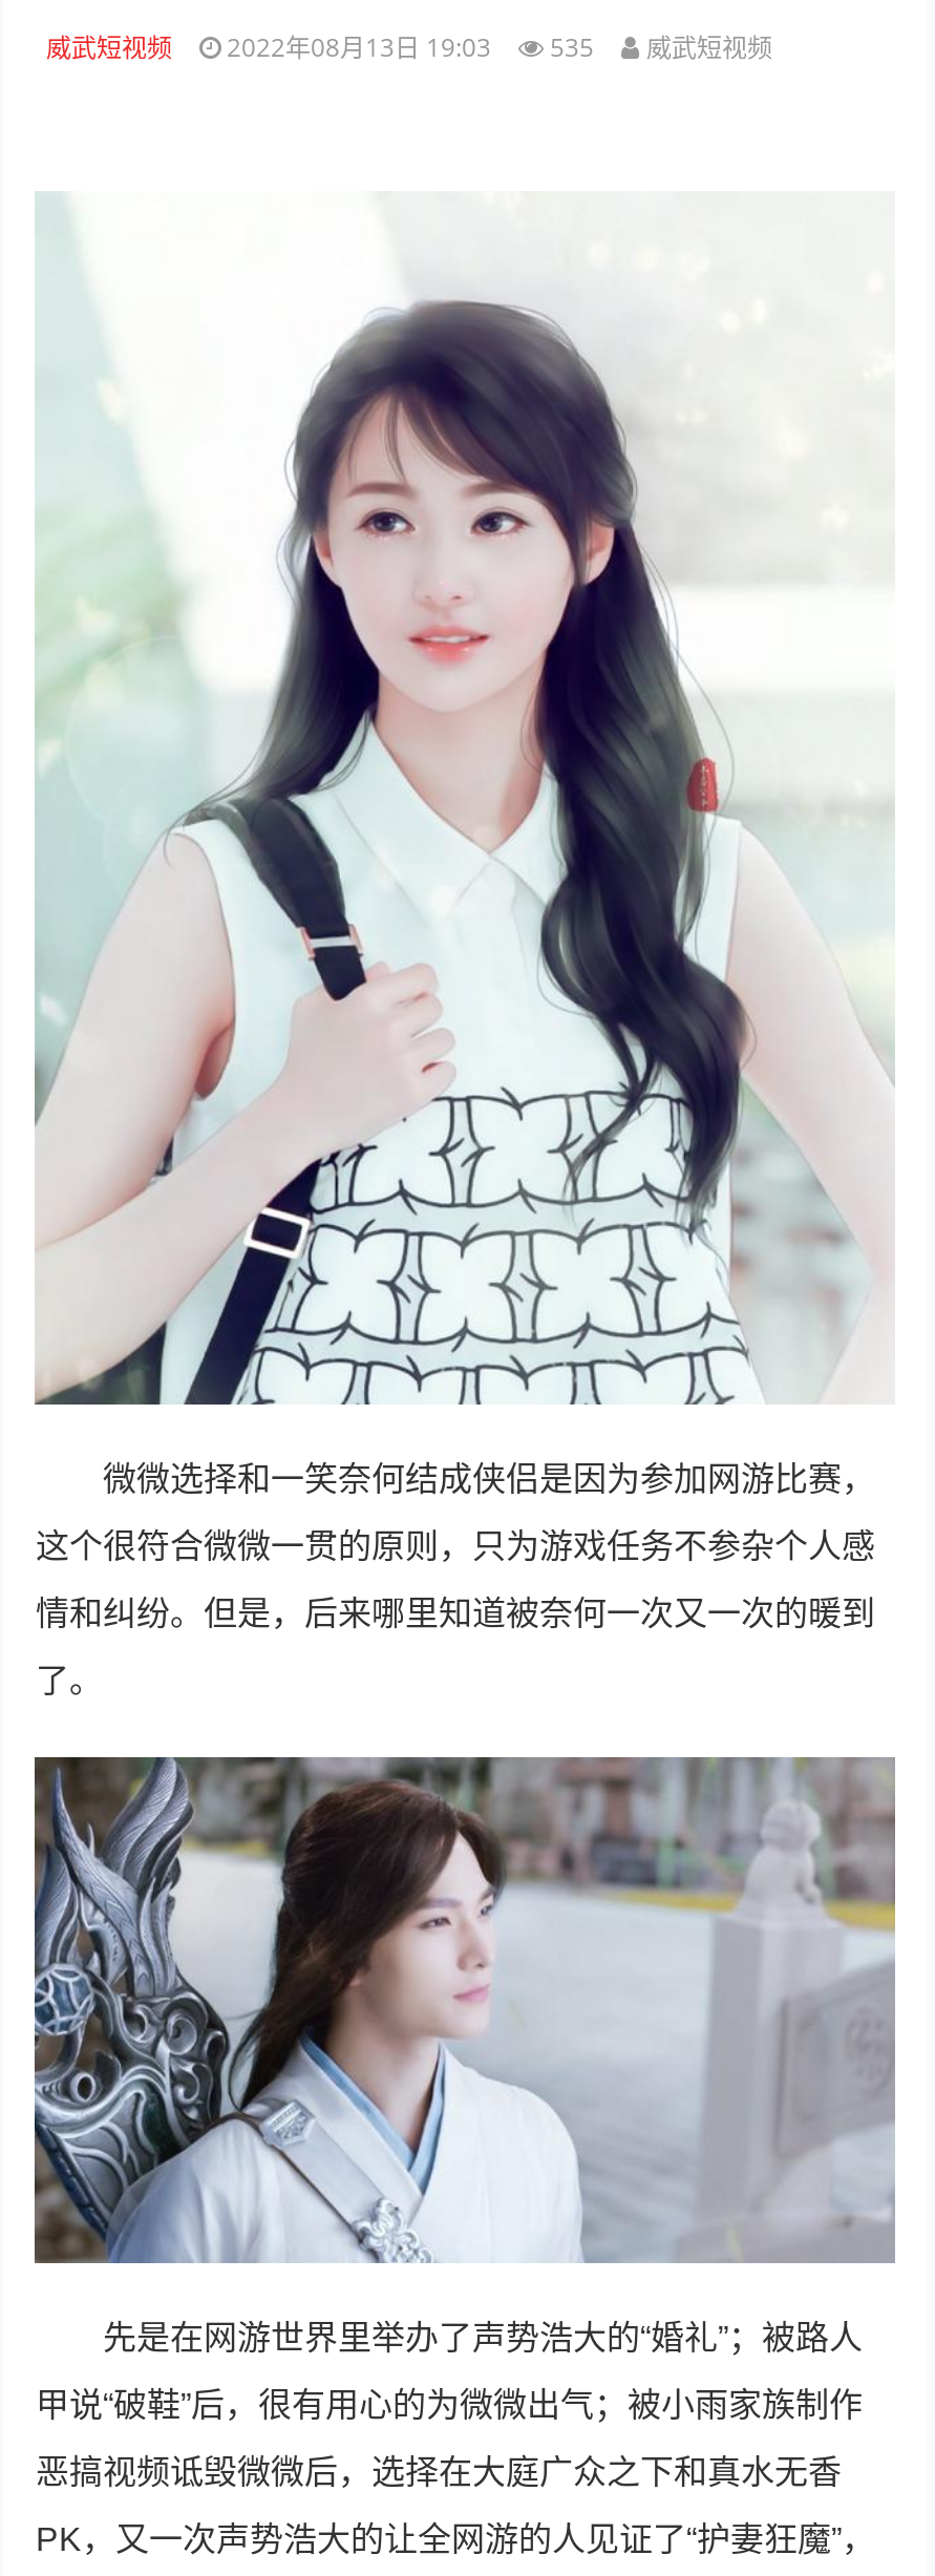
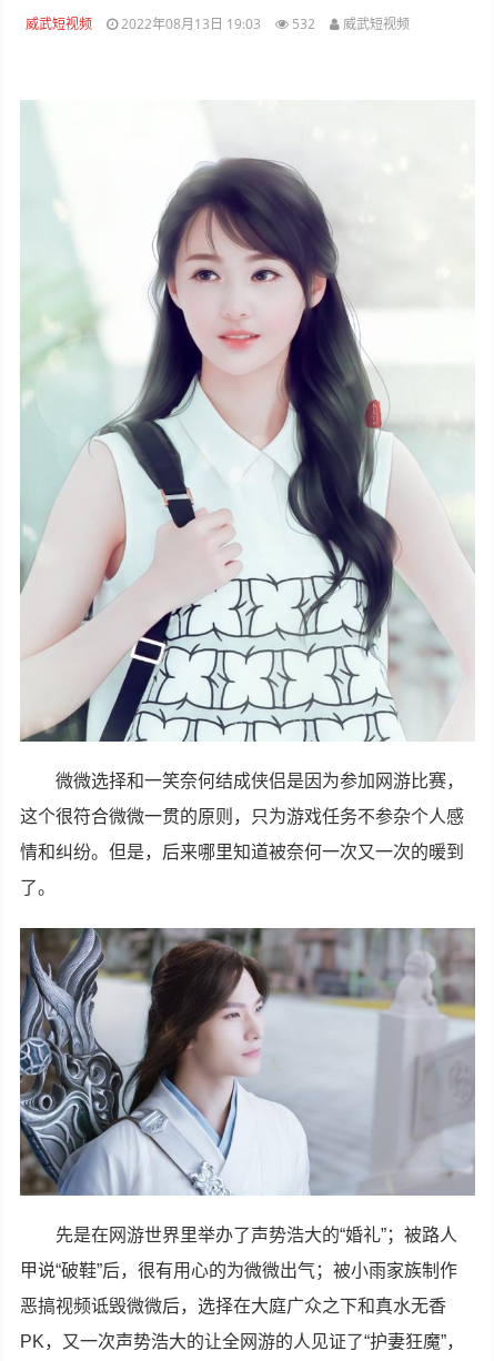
- 威武短视频 2022年08月13日 19:03 535 威武短视频
+ 威武短视频 2022年08月13日 19:03 532 威武短视频
